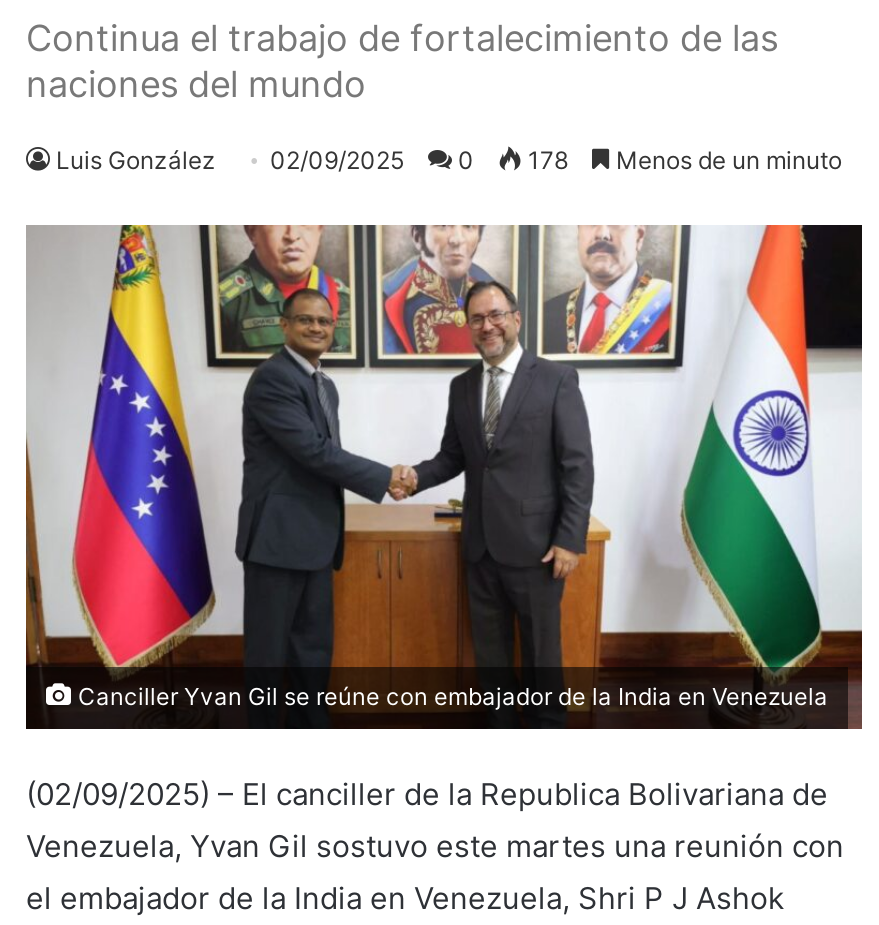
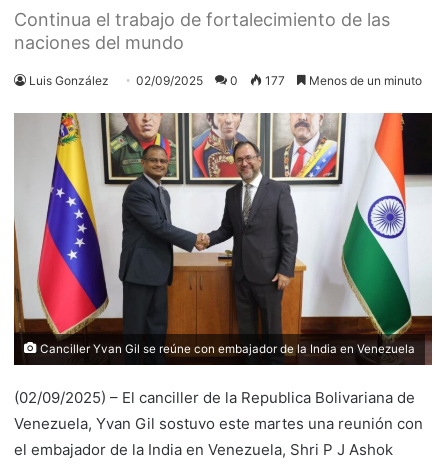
- Luis González 02/09/2025 0 178 Menos de un minuto
+ Luis González 02/09/2025 0 177 Menos de un minuto
